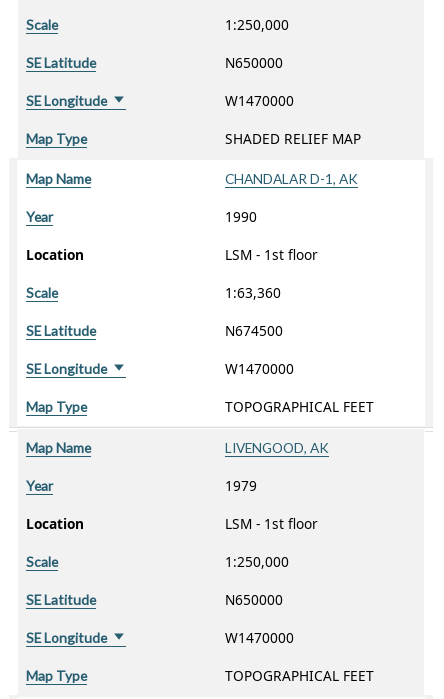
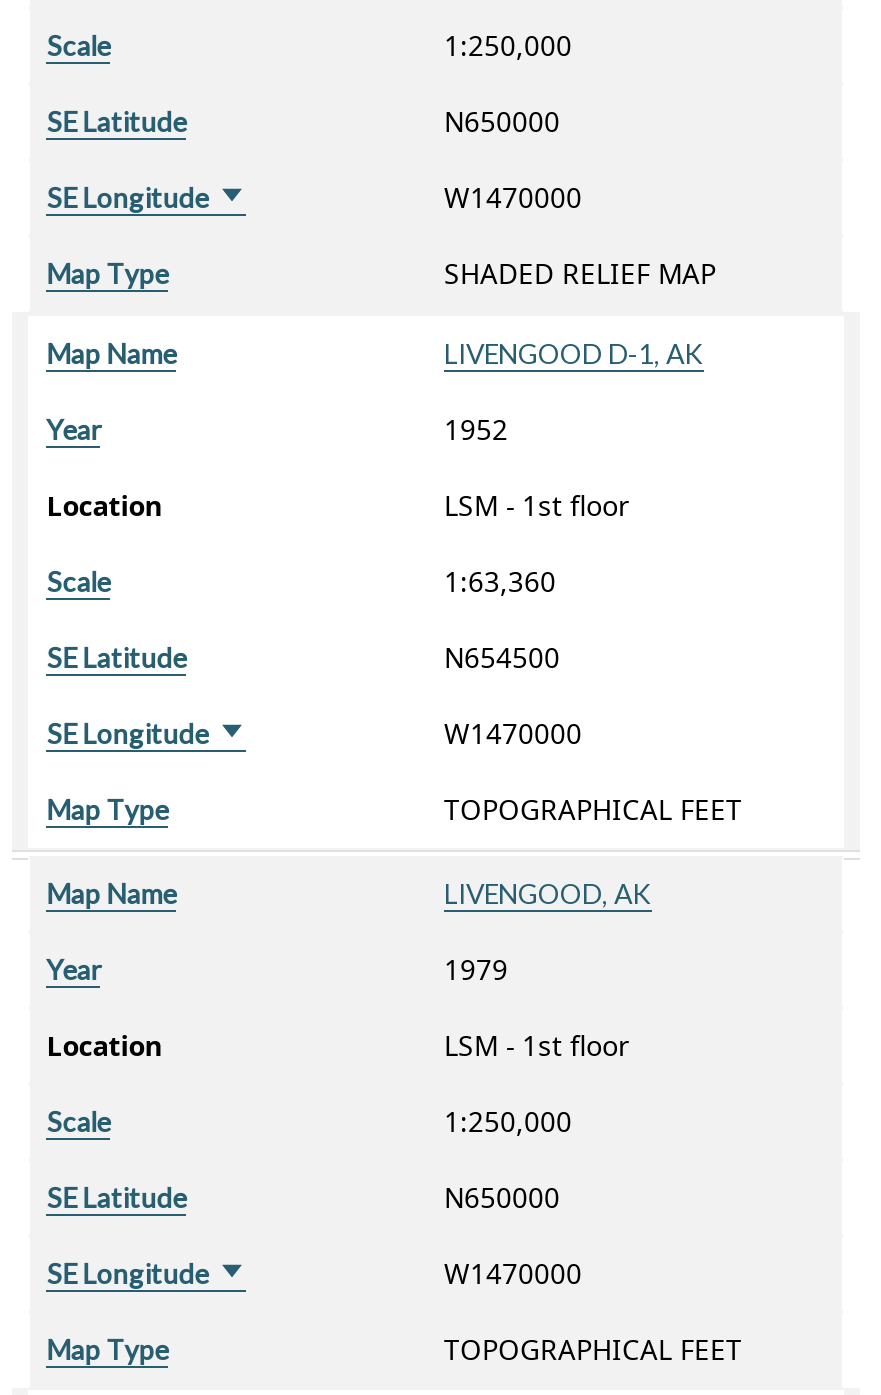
- CHANDALAR D-1, AK
+ LIVENGOOD D-1, AK

- 1990
+ 1952

- N674500
+ N654500
